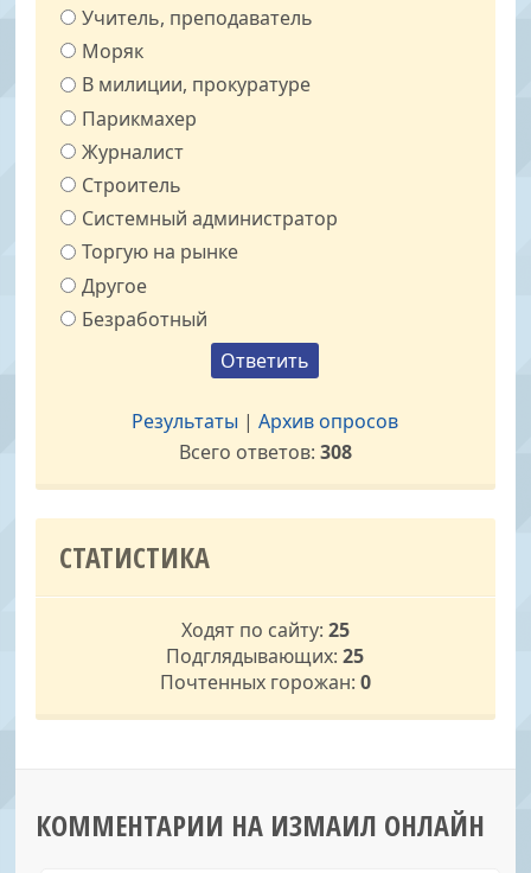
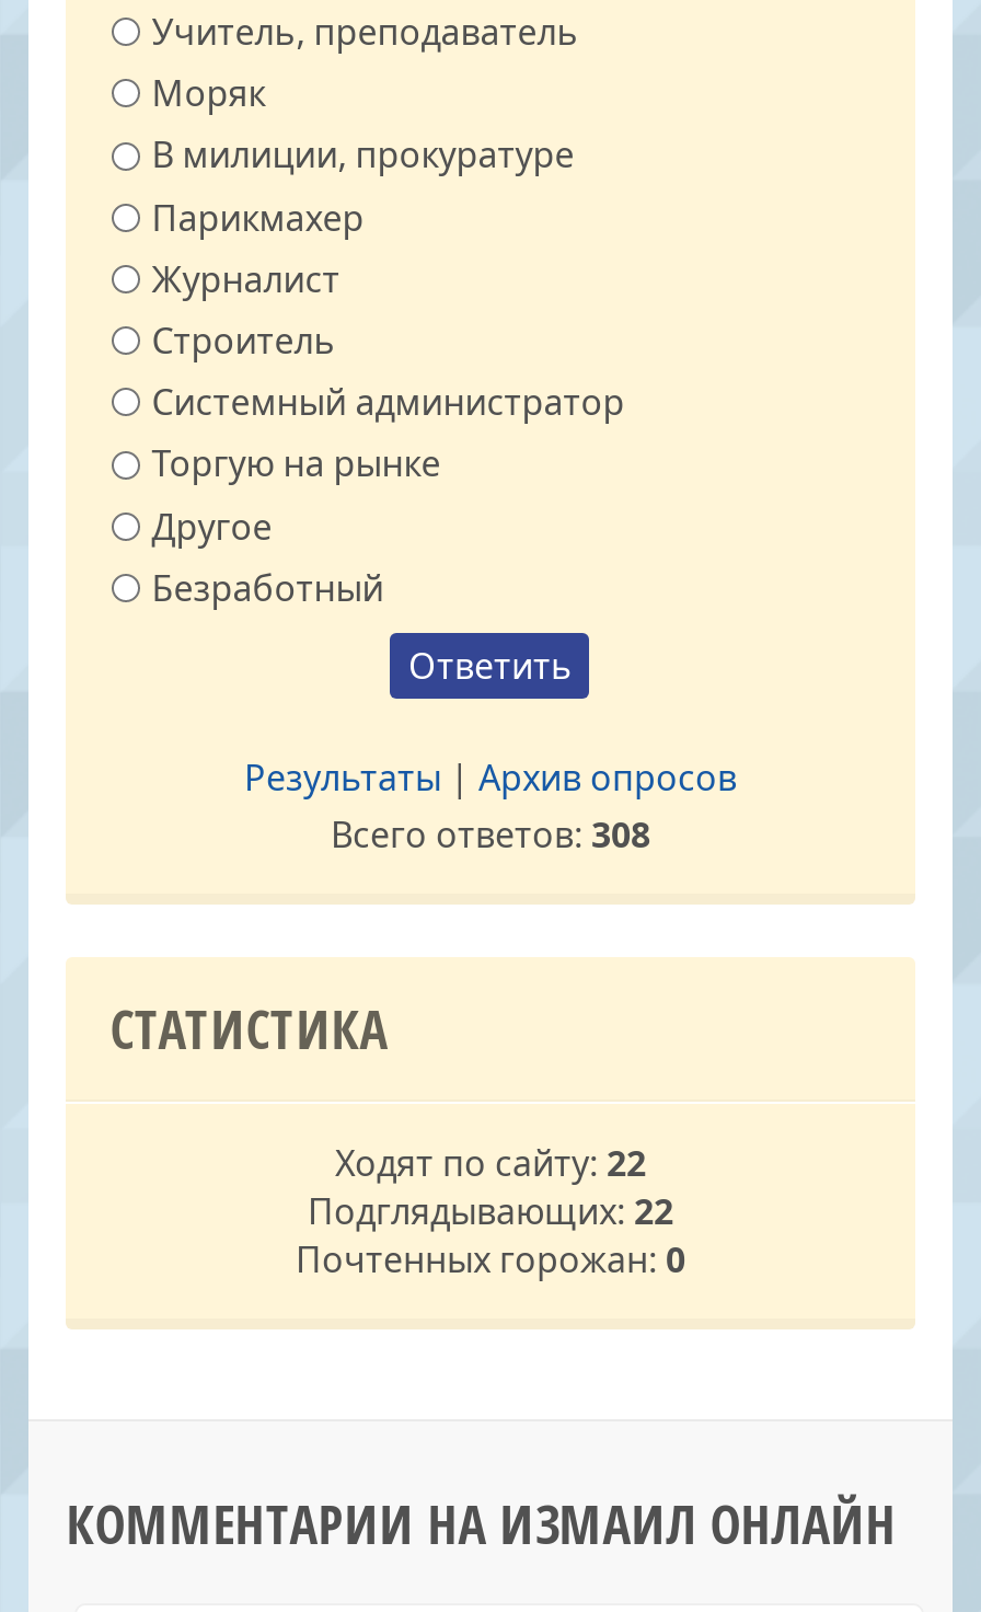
- Ходят по сайту: 25
+ Ходят по сайту: 22

- Подглядывающих: 25
+ Подглядывающих: 22
